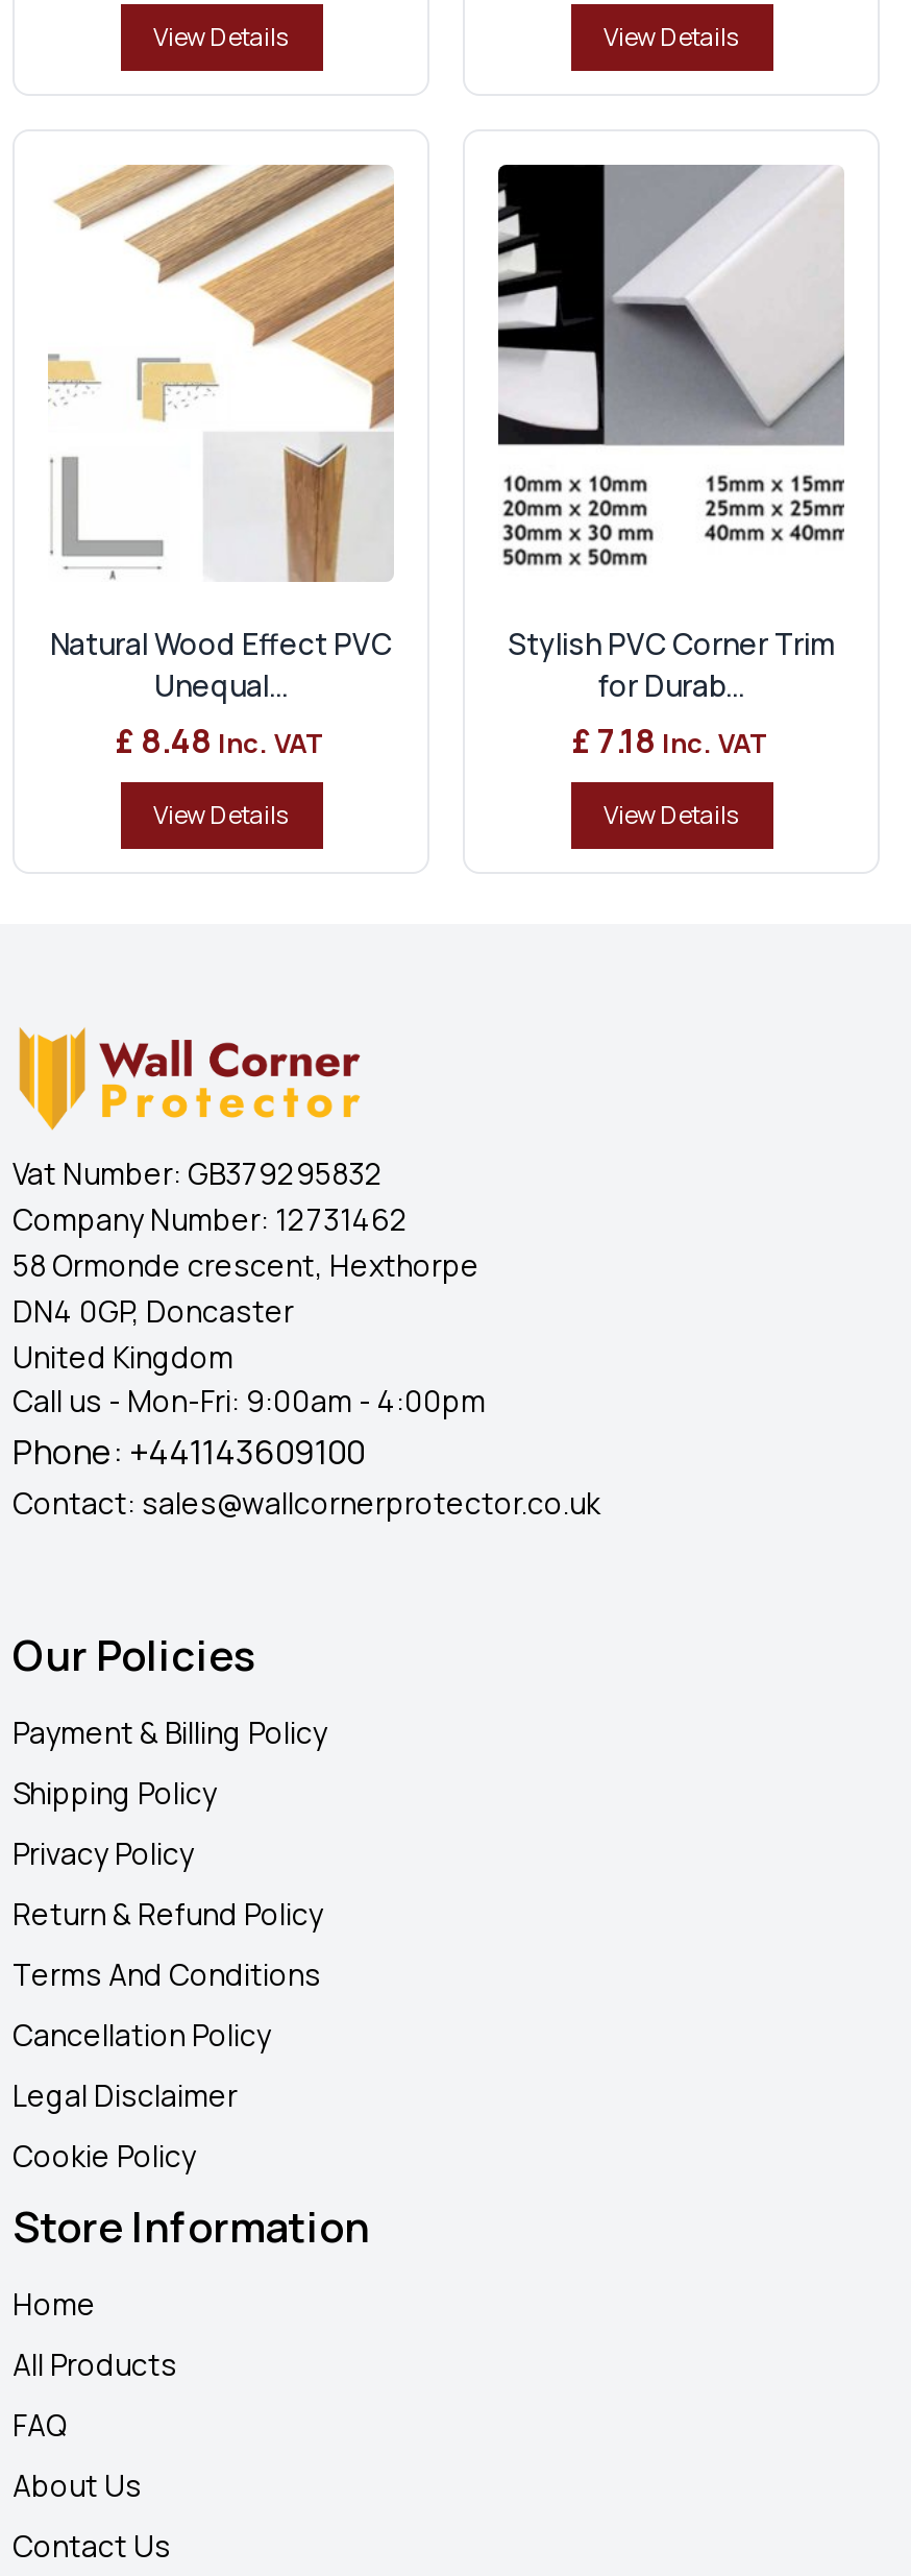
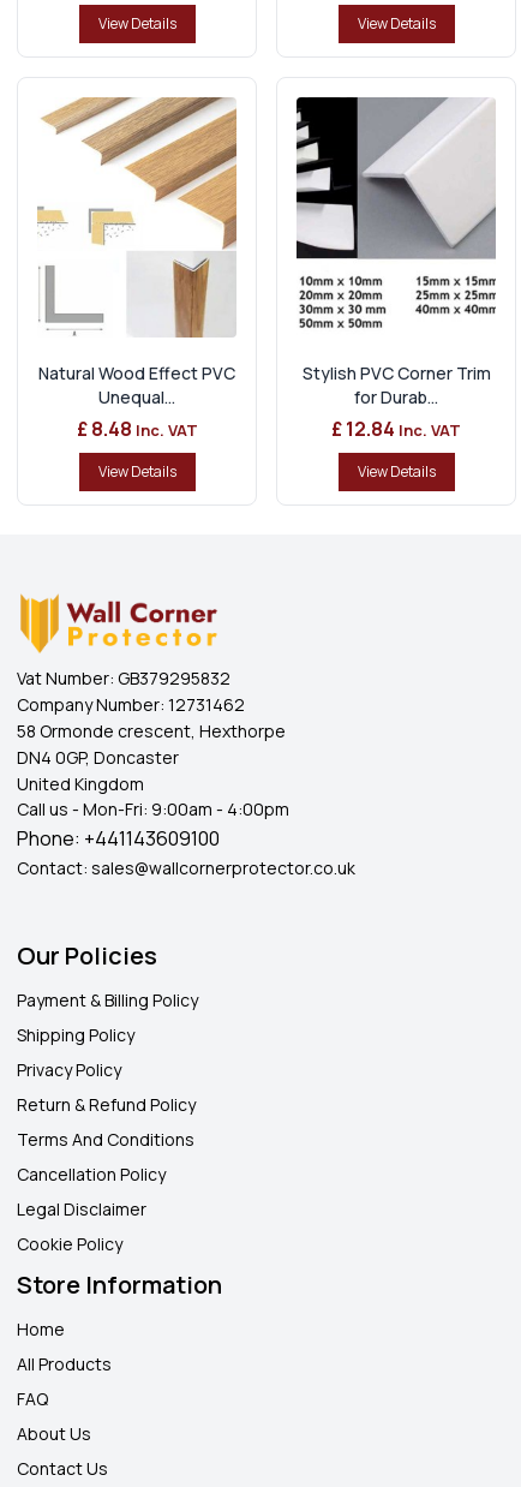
- £ 7.18 Inc. VAT
+ £ 12.84 Inc. VAT
